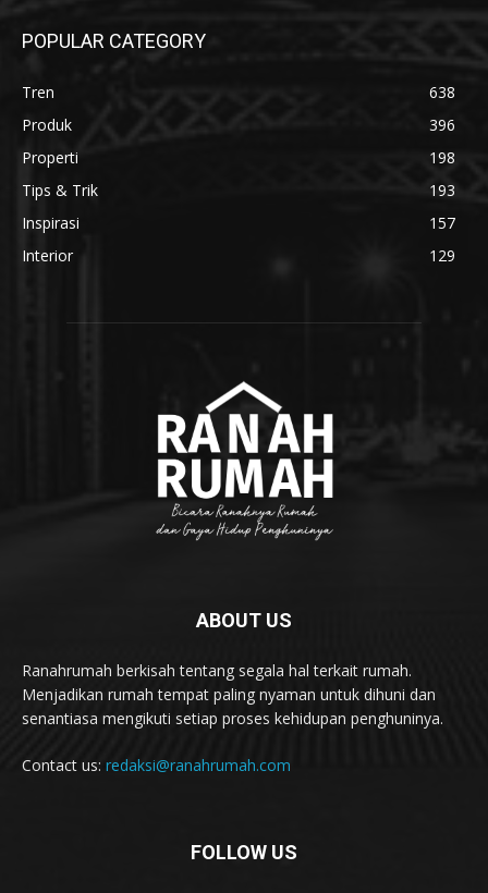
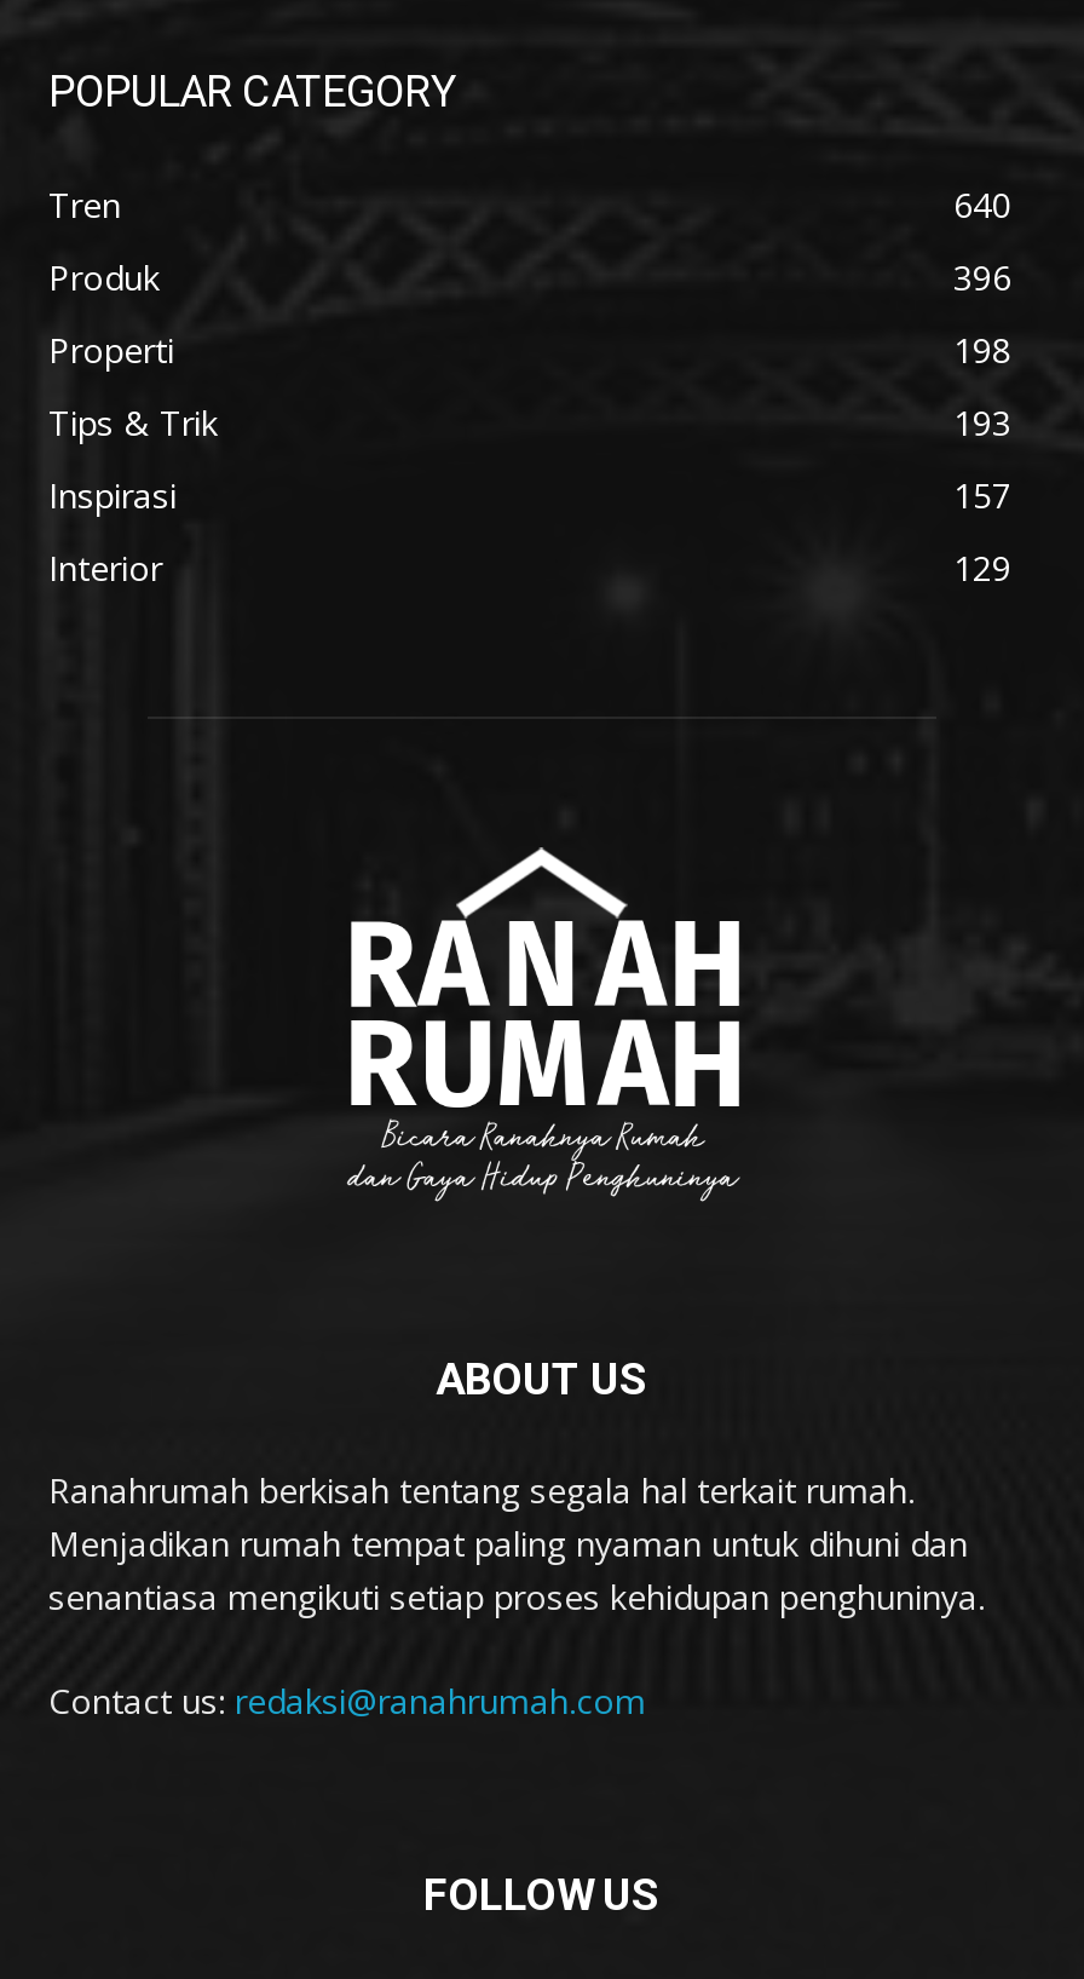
- 638
+ 640
